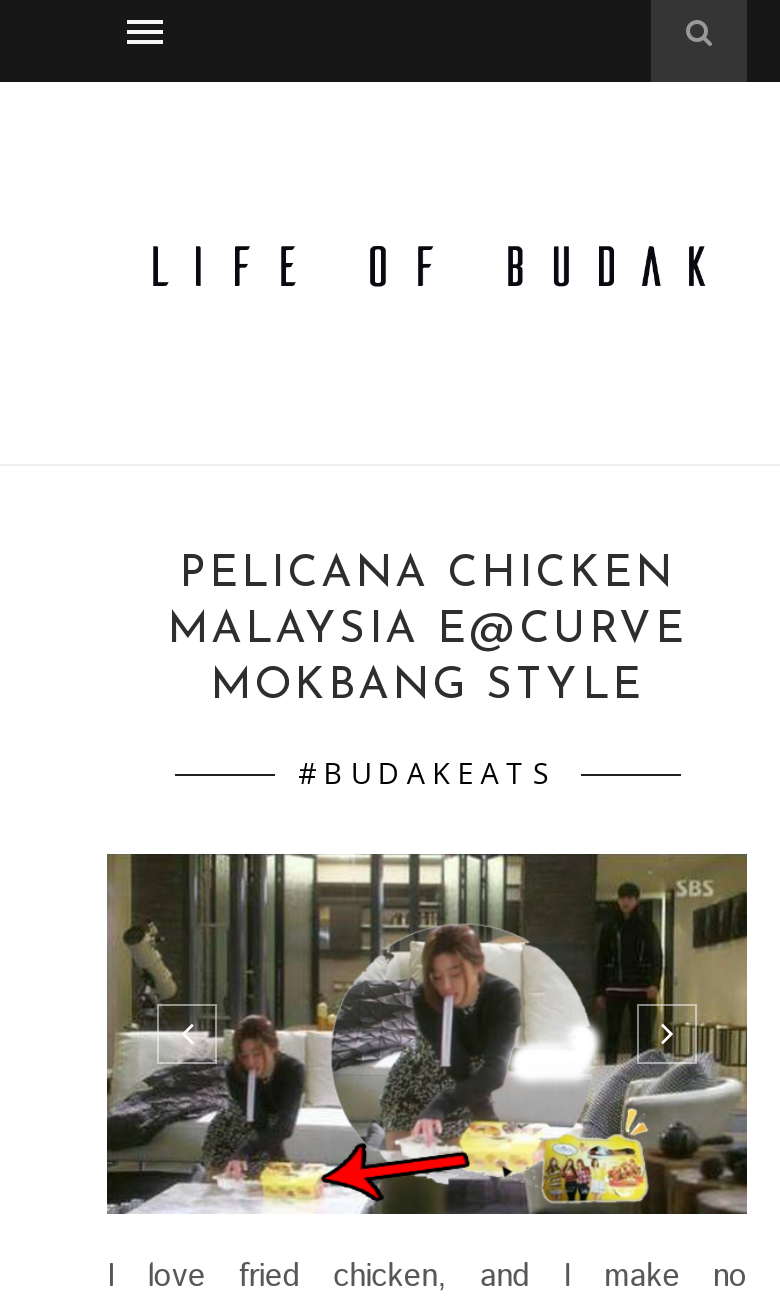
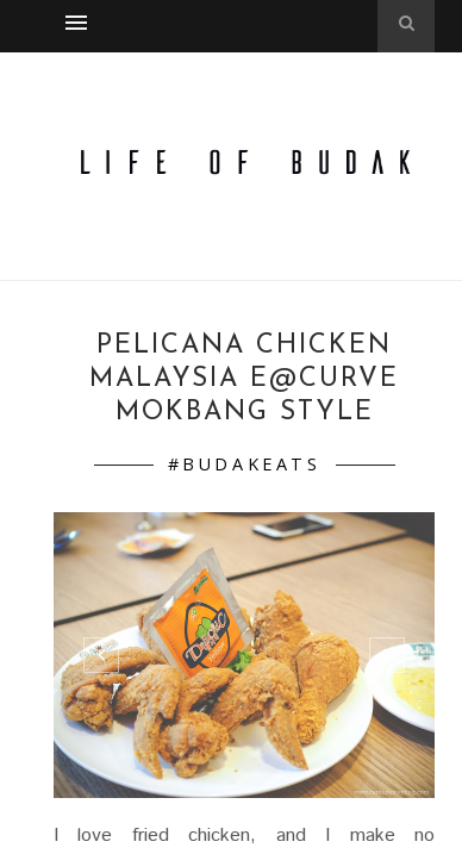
- [image]
+ [image]
